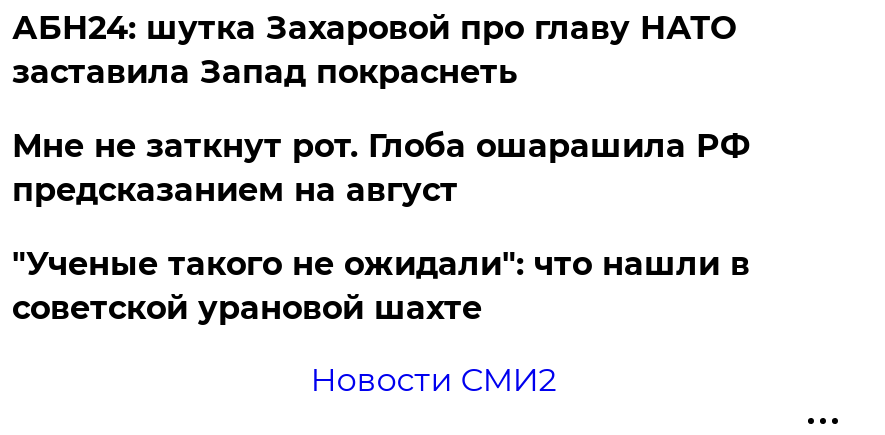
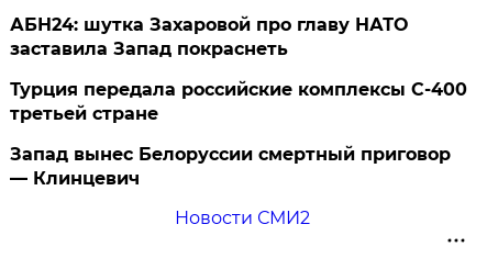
- Мне не заткнут рот. Глоба ошарашила РФ
- предсказанием на август
+ Турция передала российские комплексы С-400
+ третьей стране

- "Ученые такого не ожидали": что нашли в
- советской урановой шахте
+ Запад вынес Белоруссии смертный приговор
+ — Клинцевич
